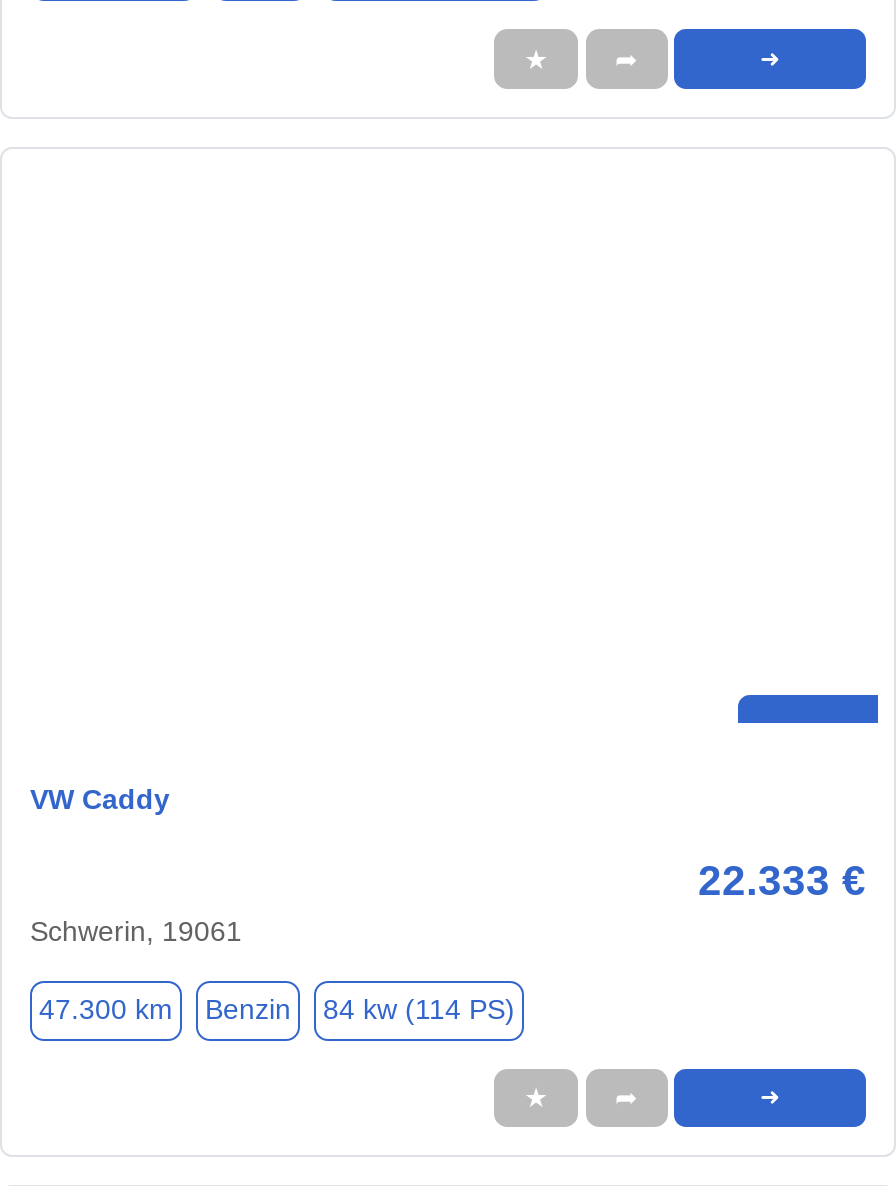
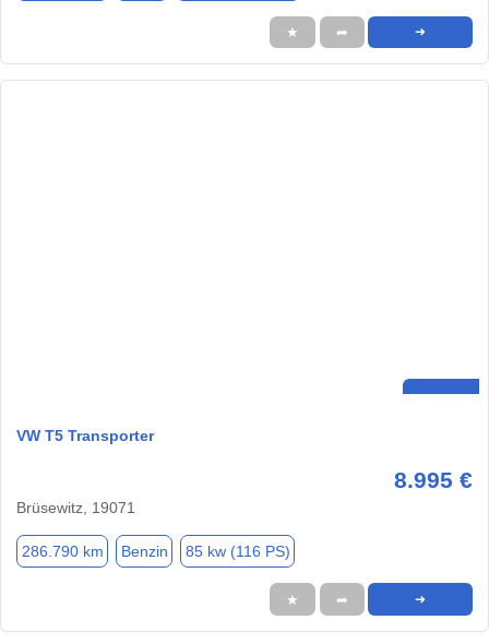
- VW Caddy
+ VW T5 Transporter

- 22.333 €
- Schwerin, 19061
+ 8.995 €
+ Brüsewitz, 19071

- 47.300 km
+ 286.790 km

- 84 kw (114 PS)
+ 85 kw (116 PS)
